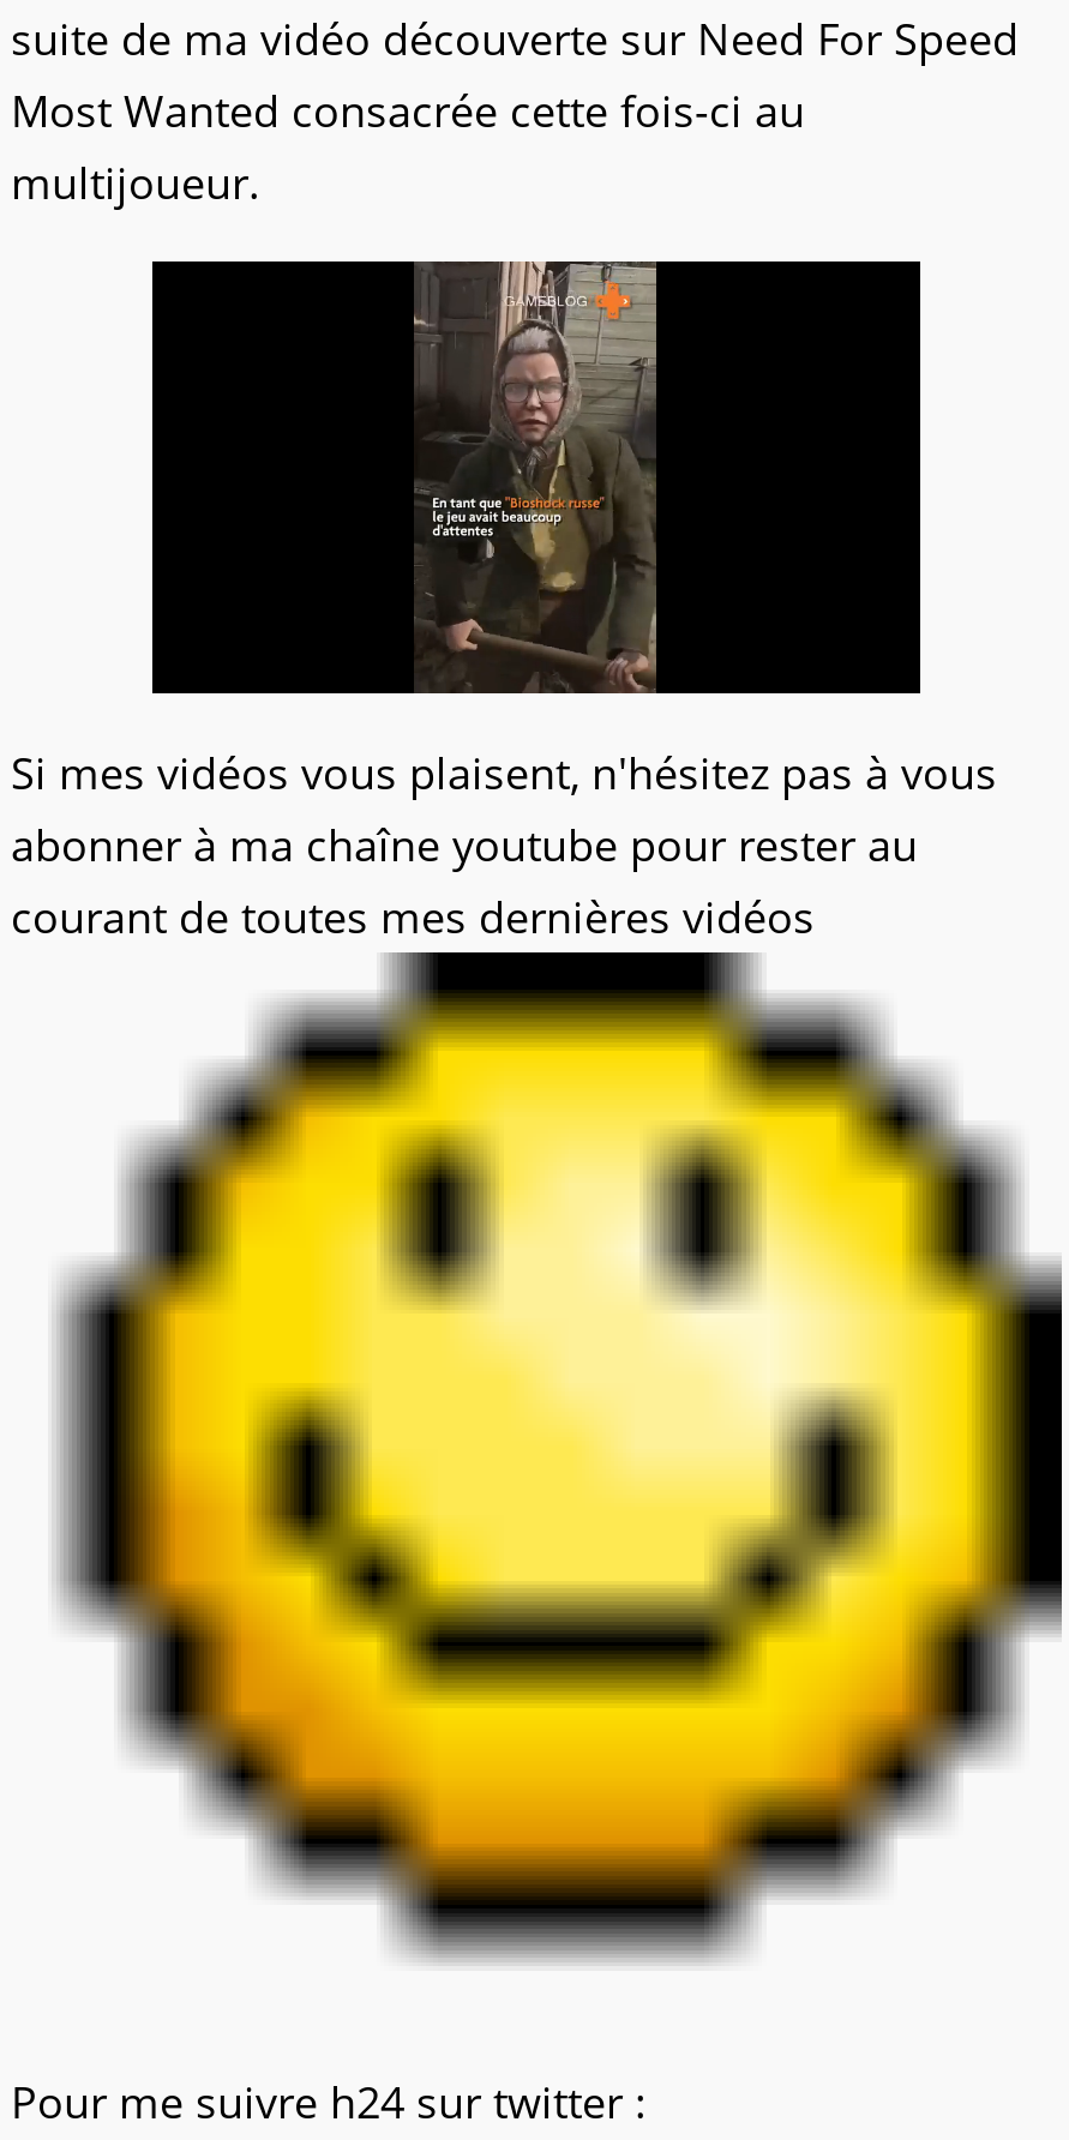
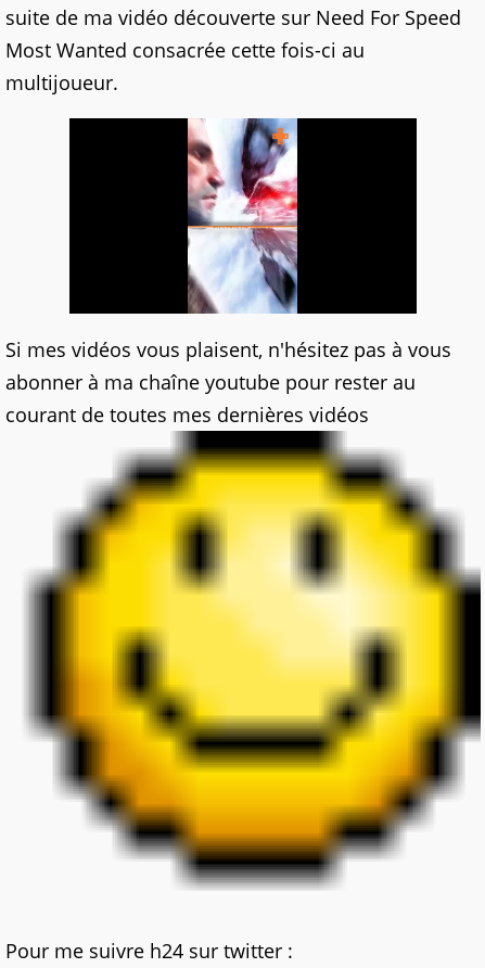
- [image]
+ [image]
